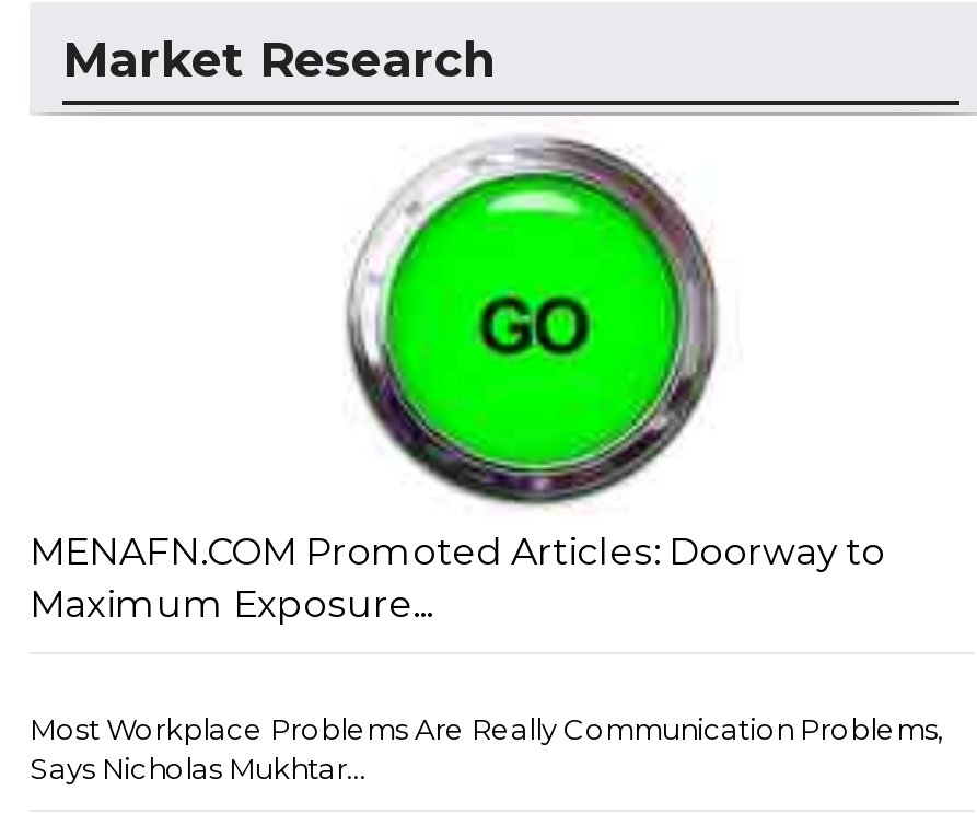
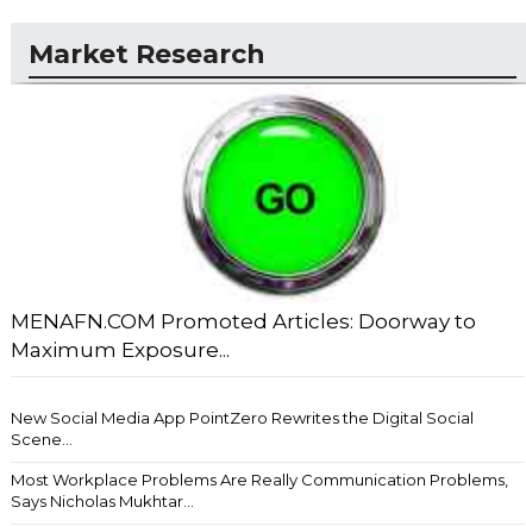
+ New Social Media App PointZero Rewrites the Digital Social
+ Scene...
